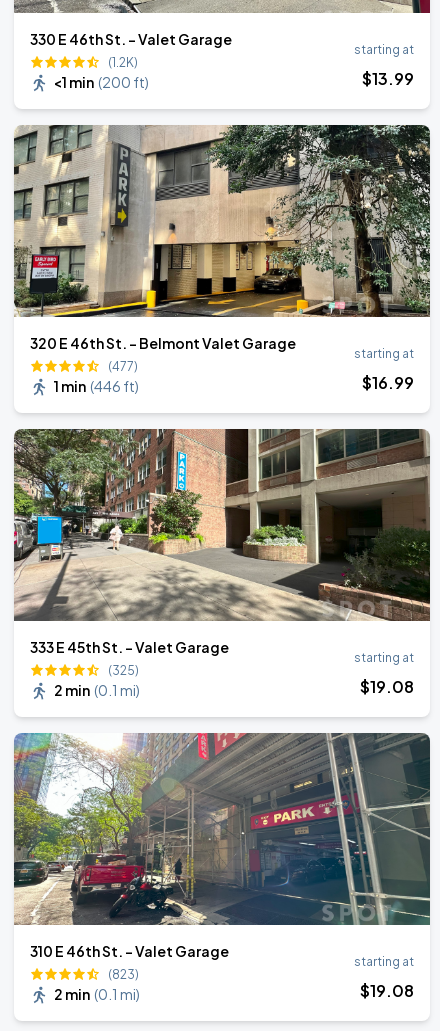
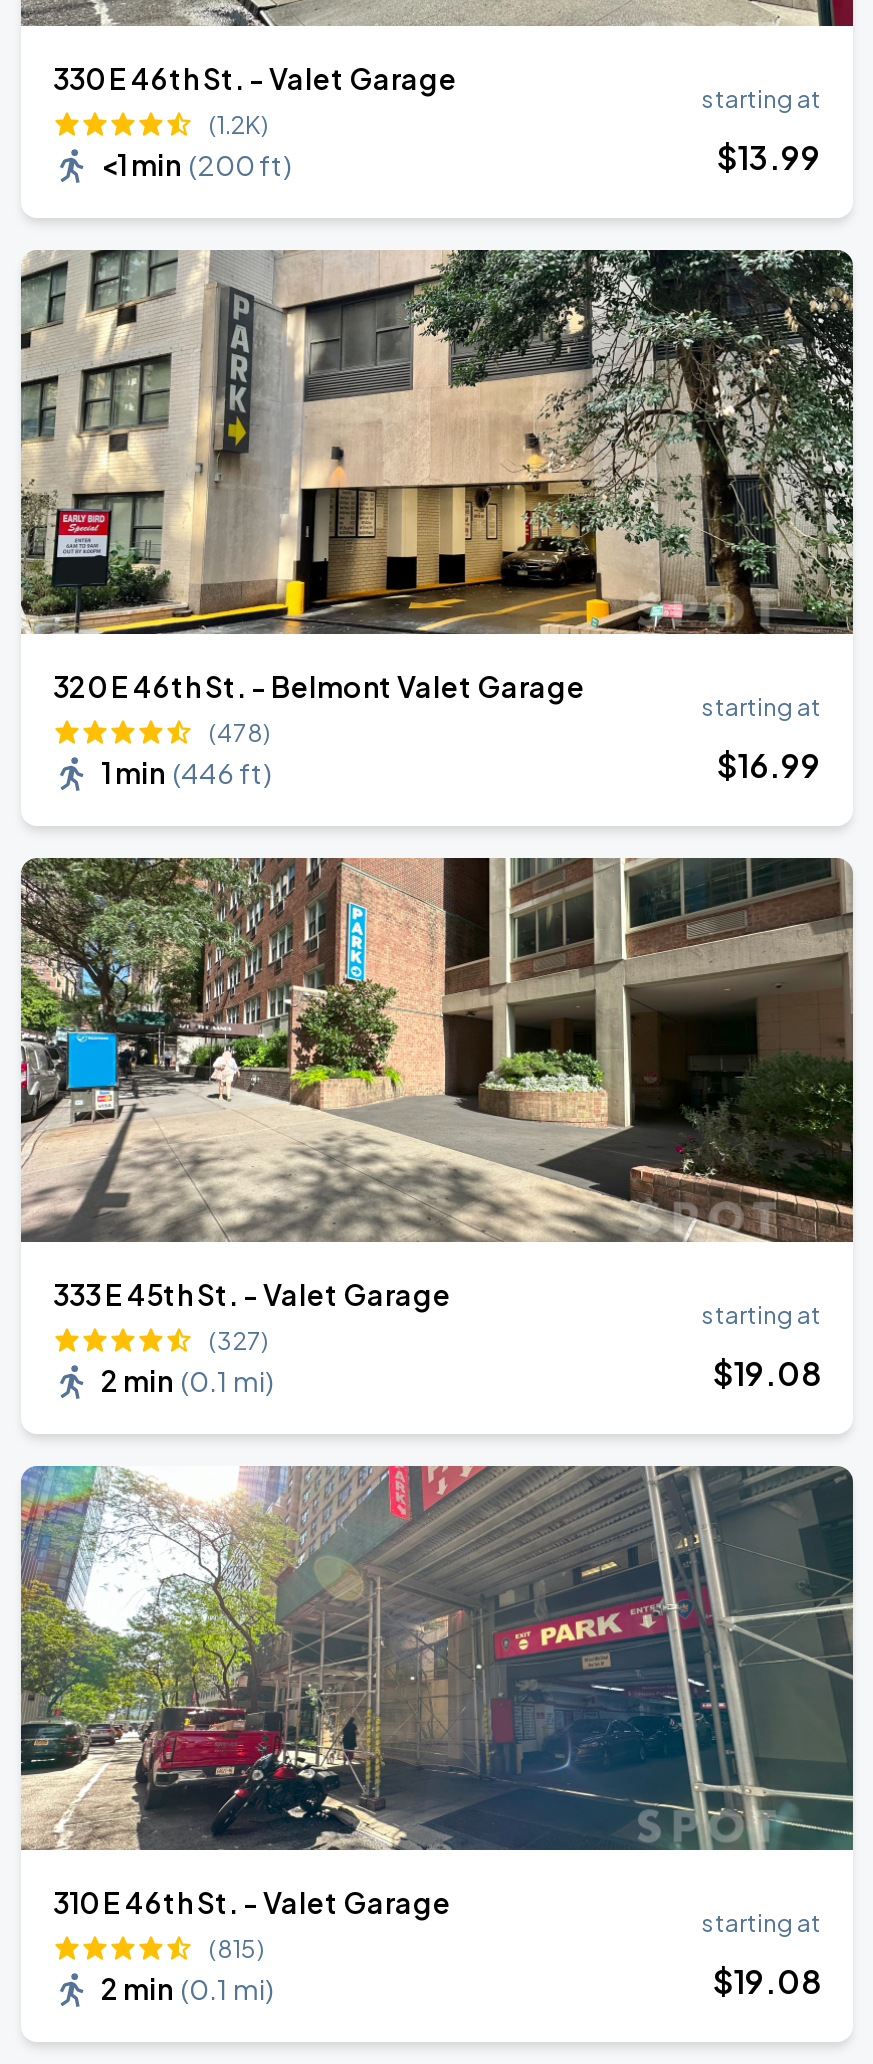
- (477)
+ (478)

- (325)
+ (327)

- (823)
+ (815)
